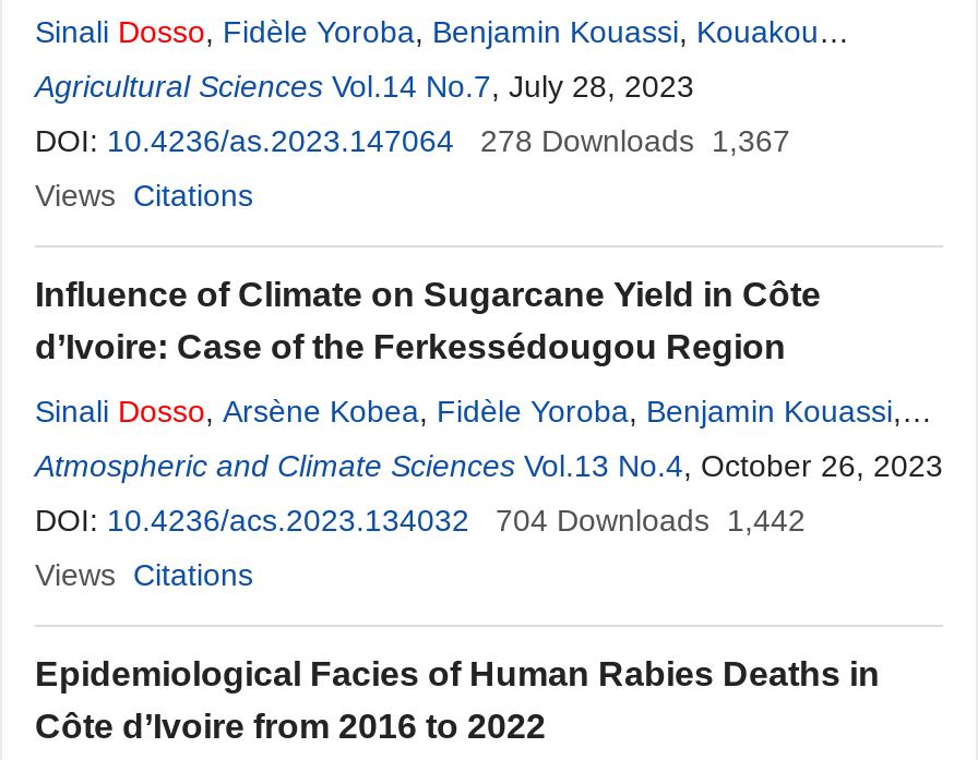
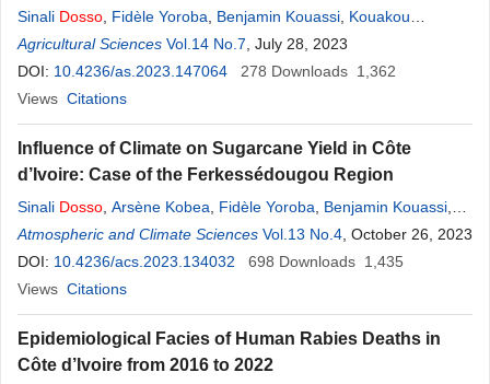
- DOI: 10.4236/as.2023.147064 278 Downloads 1,367
+ DOI: 10.4236/as.2023.147064 278 Downloads 1,362

- DOI: 10.4236/acs.2023.134032 704 Downloads 1,442
+ DOI: 10.4236/acs.2023.134032 698 Downloads 1,435
